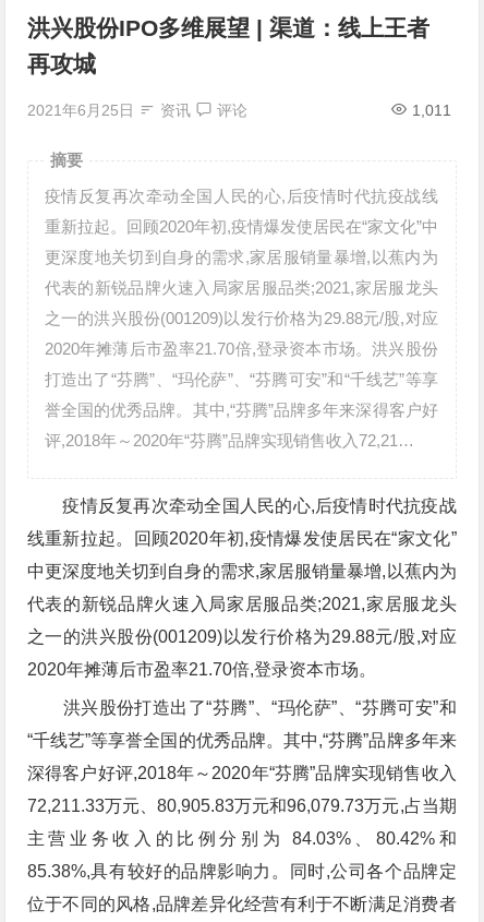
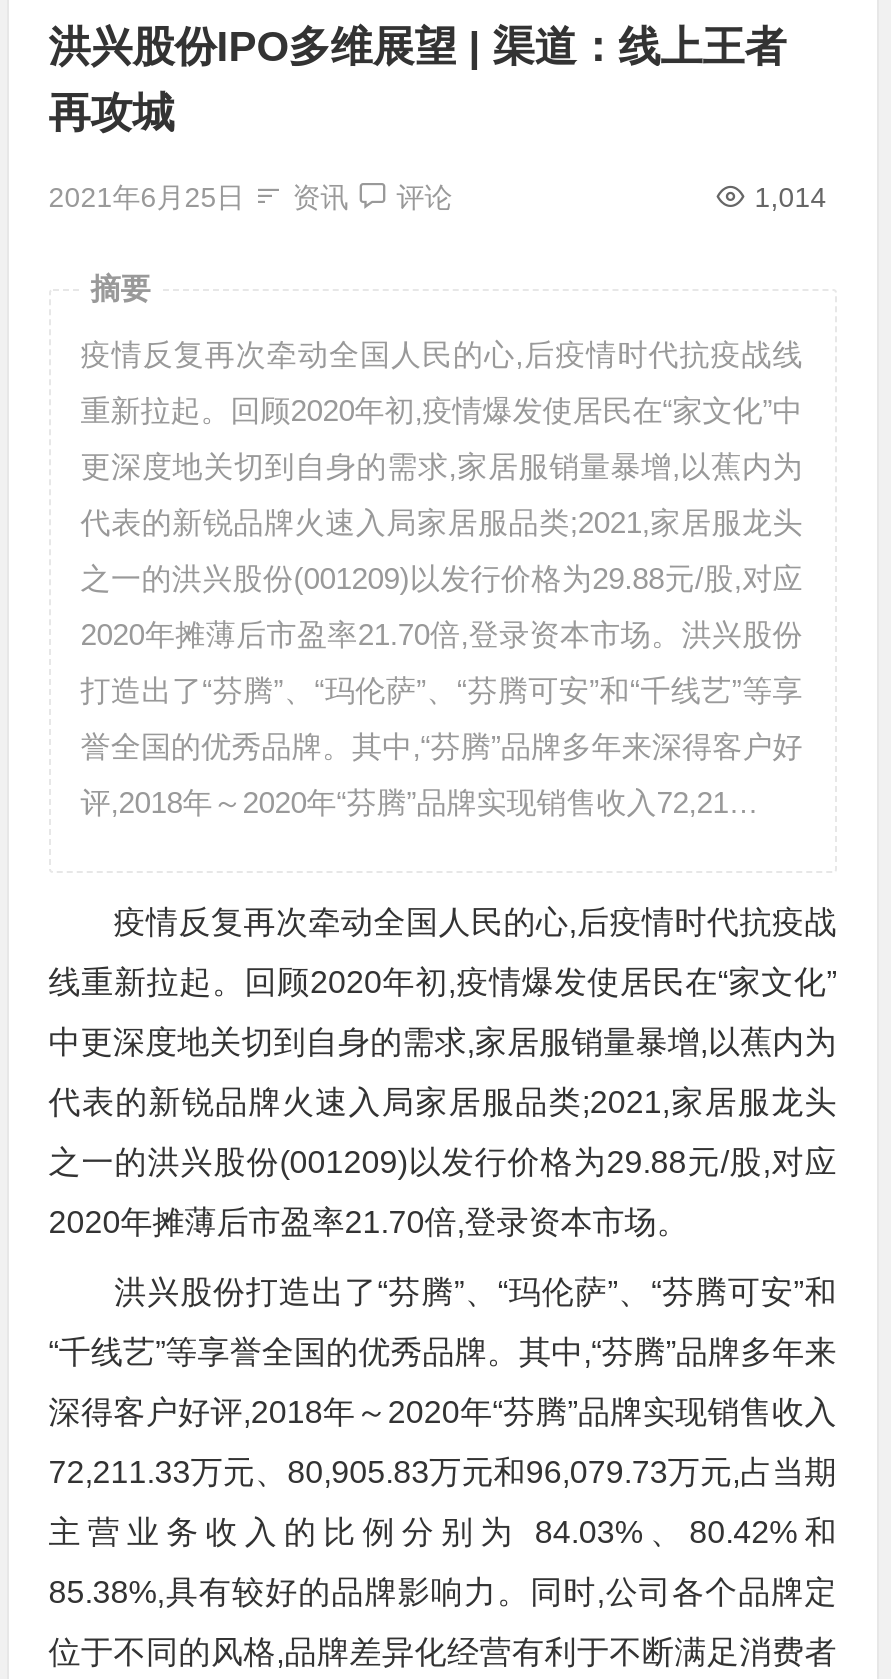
- 1,011
+ 1,014
